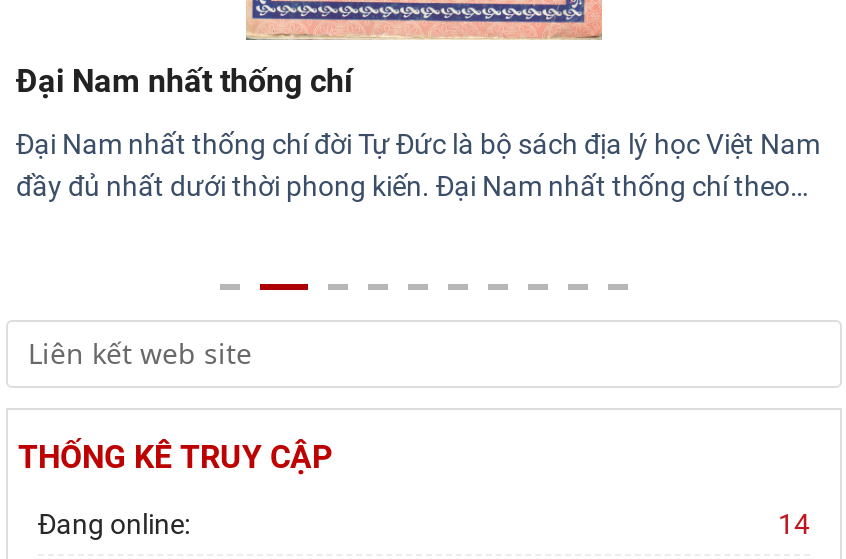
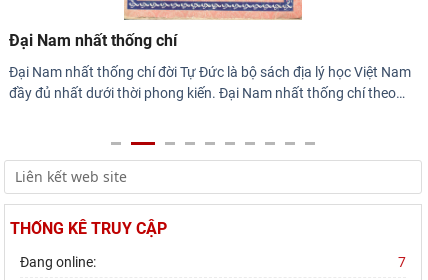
- 14
+ 7
